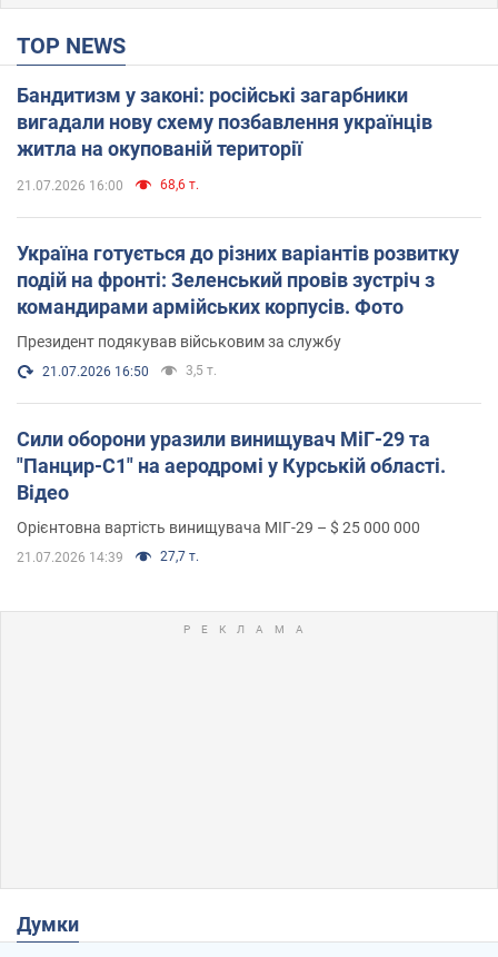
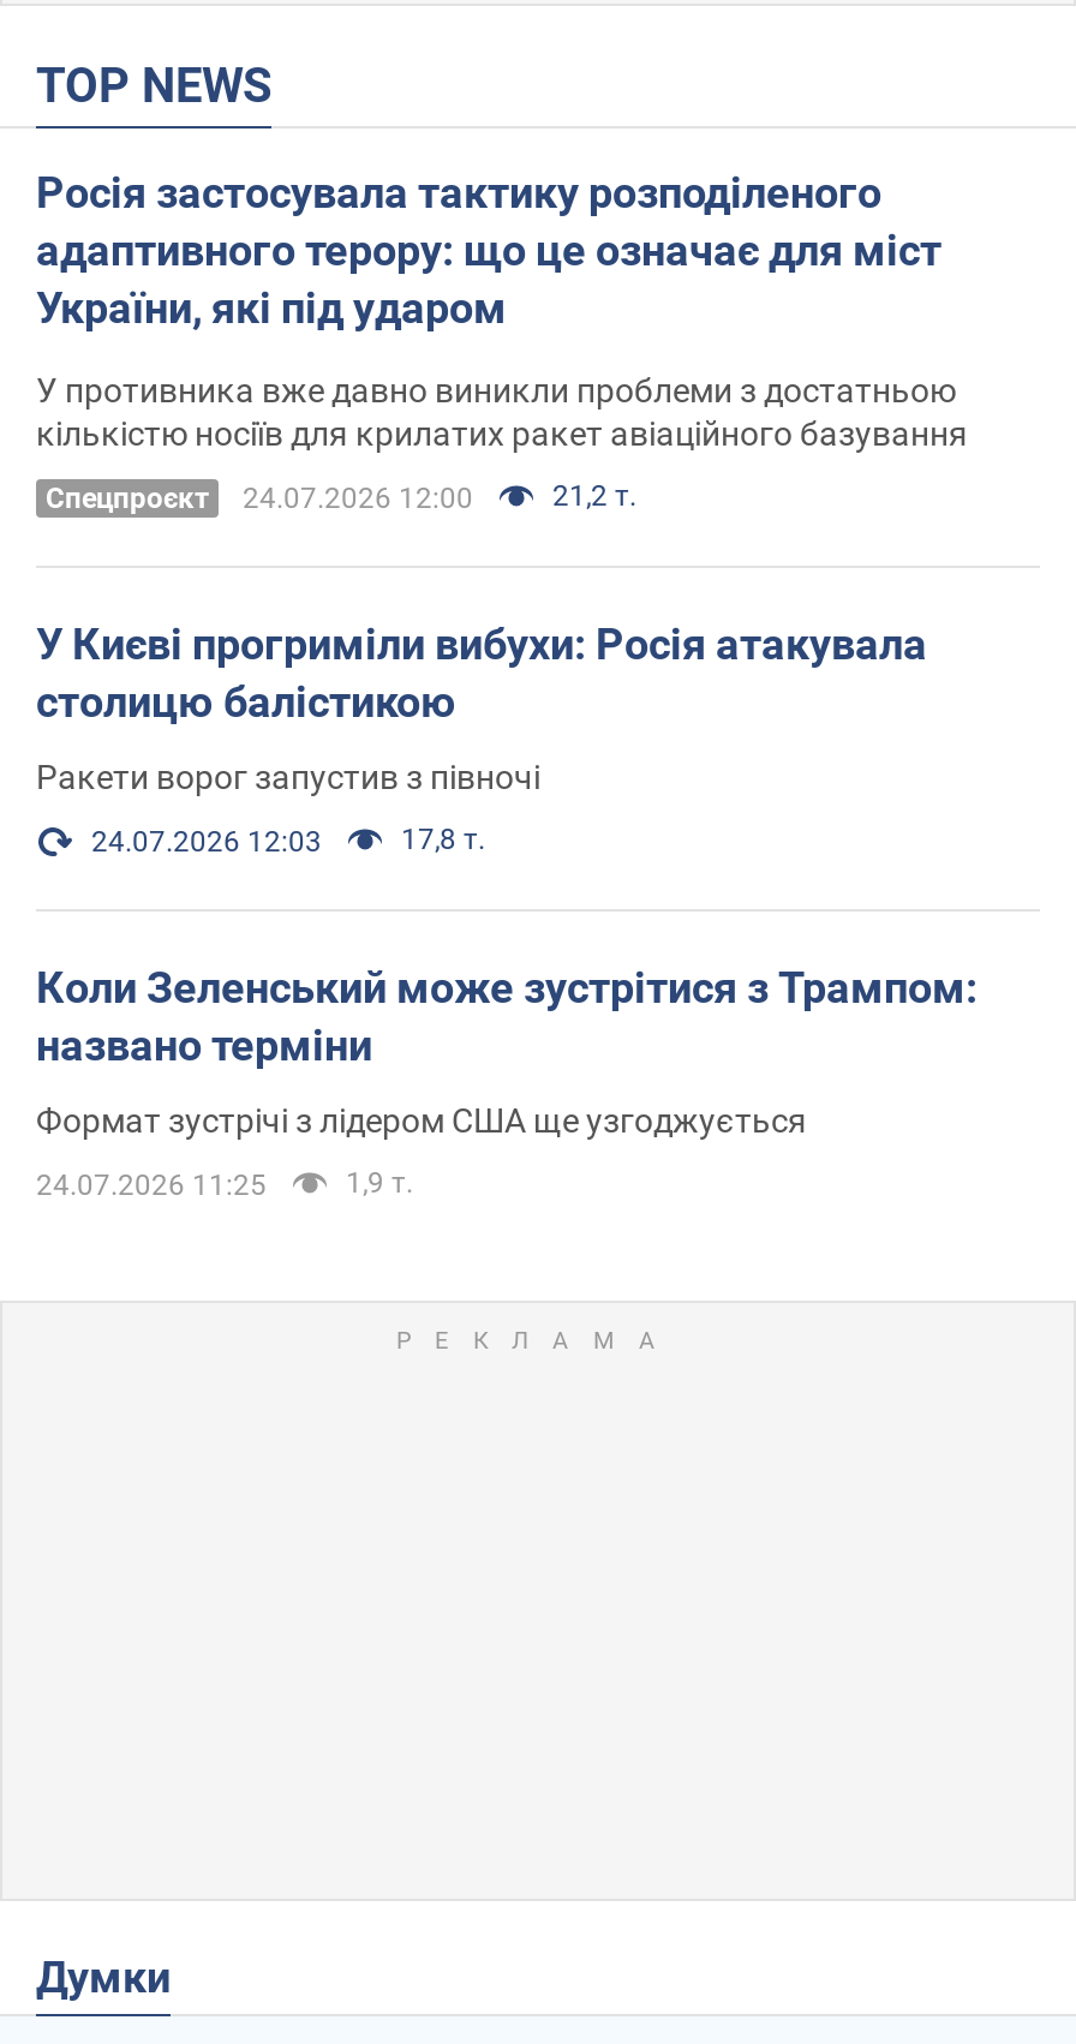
- Бандитизм у законі: російські загарбники
- вигадали нову схему позбавлення українців
- житла на окупованій території
- 21.07.2026 16:00
- 68,6 т.
- Україна готується до різних варіантів розвитку
- подій на фронті: Зеленський провів зустріч з
- командирами армійських корпусів. Фото
- Президент подякував військовим за службу
- 21.07.2026 16:50
- 3,5 т.
- Сили оборони уразили винищувач МіГ-29 та
- "Панцир-С1" на аеродромі у Курській області.
- Відео
- Орієнтовна вартість винищувача МІГ-29 – $ 25 000 000
- 21.07.2026 14:39
- 27,7 т.
+ Росія застосувала тактику розподіленого
+ адаптивного терору: що це означає для міст
+ України, які під ударом
+ У противника вже давно виникли проблеми з достатньою
+ кількістю носіїв для крилатих ракет авіаційного базування
+ Cпецпроєкт
+ 24.07.2026 12:00
+ 21,2 т.
+ У Києві прогриміли вибухи: Росія атакувала
+ столицю балістикою
+ Ракети ворог запустив з півночі
+ 24.07.2026 12:03
+ 17,8 т.
+ Коли Зеленський може зустрітися з Трампом:
+ названо терміни
+ Формат зустрічі з лідером США ще узгоджується
+ 24.07.2026 11:25
+ 1,9 т.
